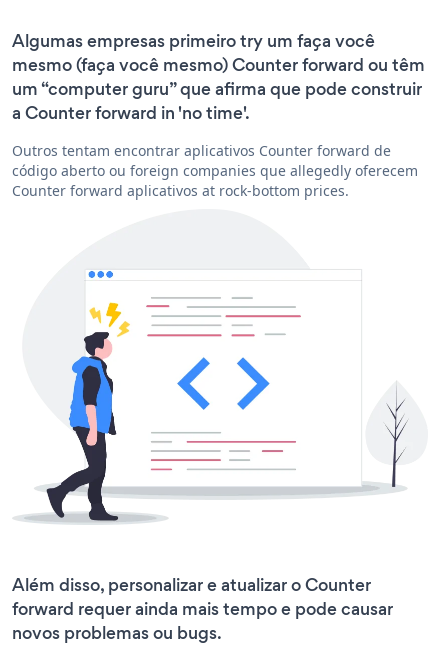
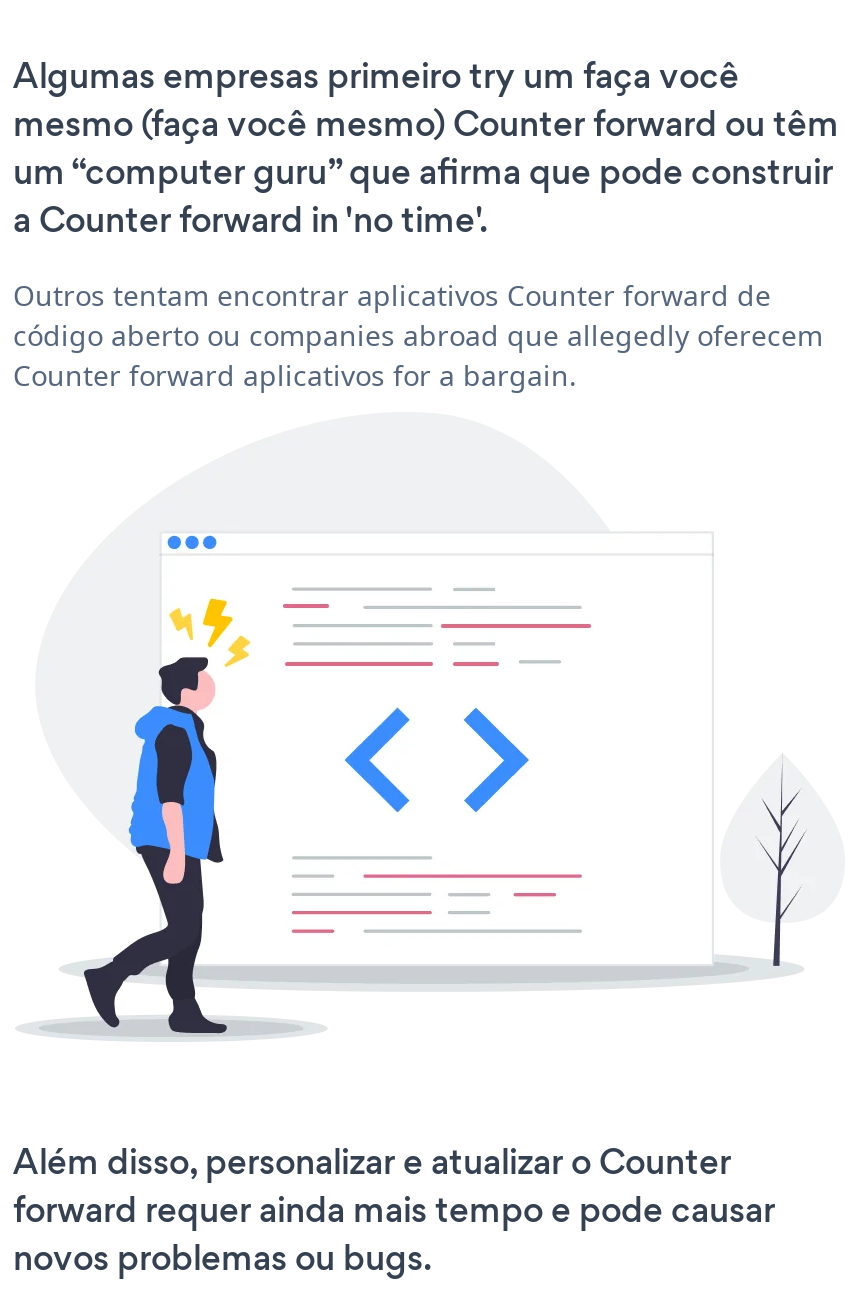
- código aberto ou foreign companies que allegedly oferecem
+ código aberto ou companies abroad que allegedly oferecem

- Counter forward aplicativos at rock-bottom prices.
+ Counter forward aplicativos for a bargain.
